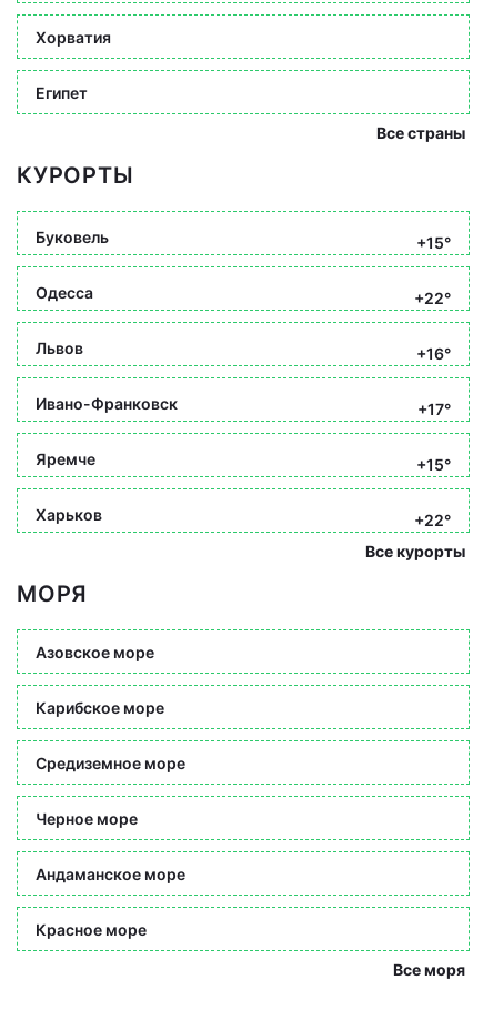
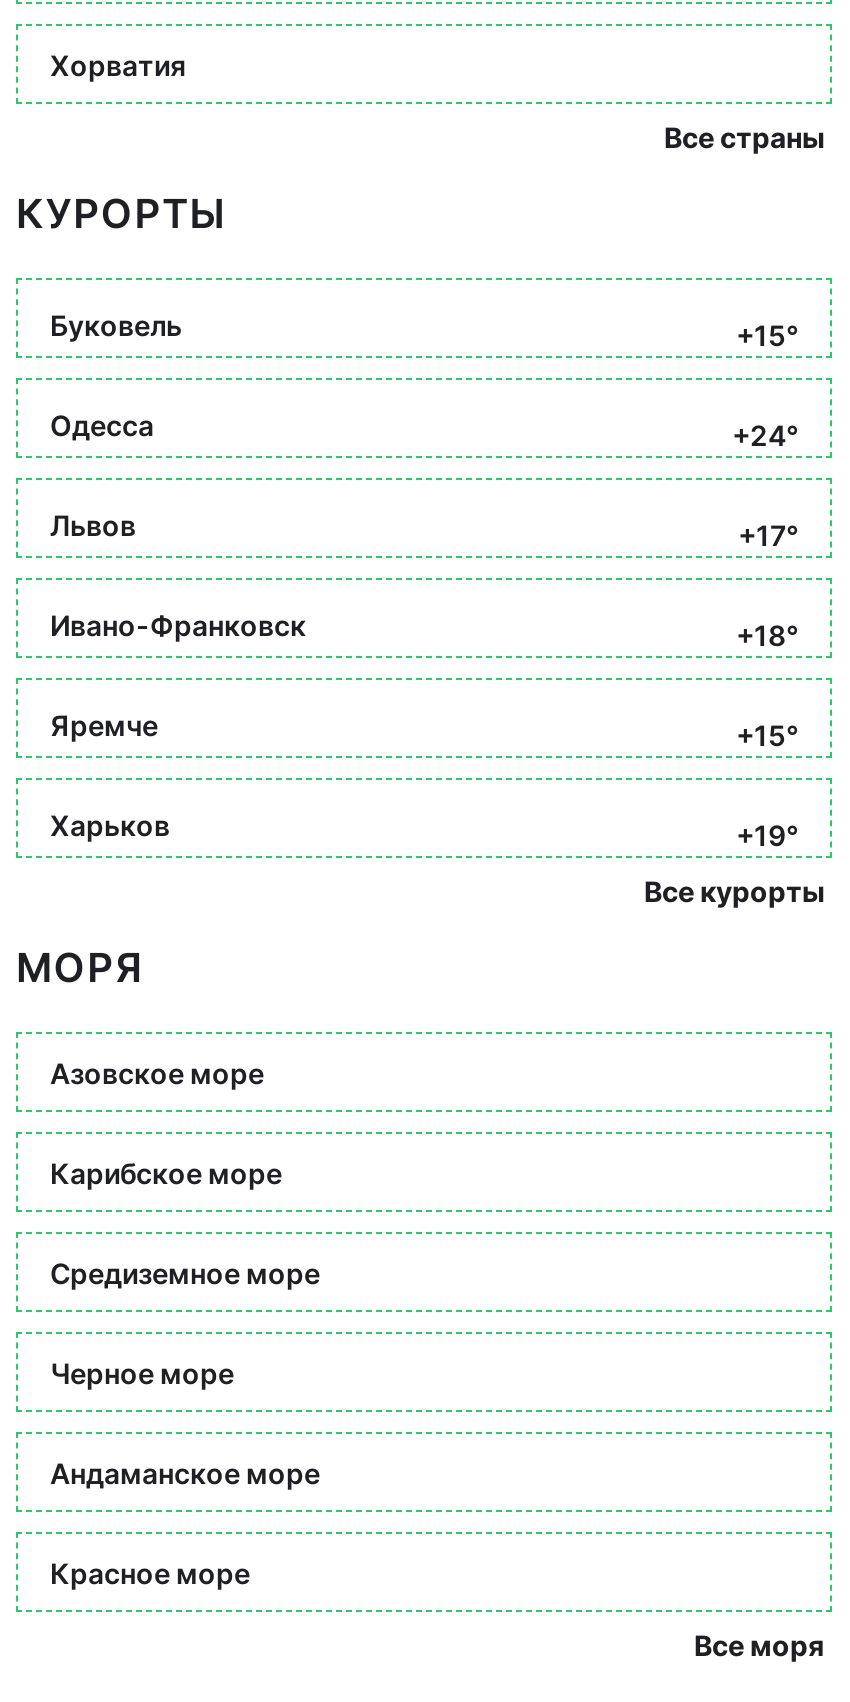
- Египет

- +22°
+ +24°

- +16°
+ +17°

- +17°
+ +18°

- +22°
+ +19°
